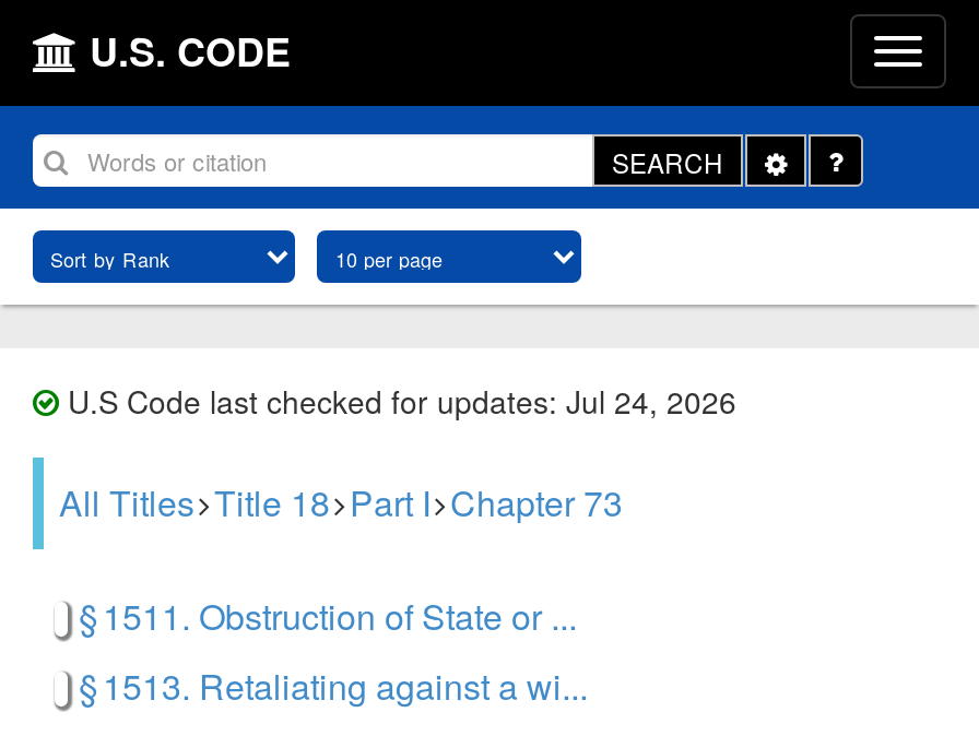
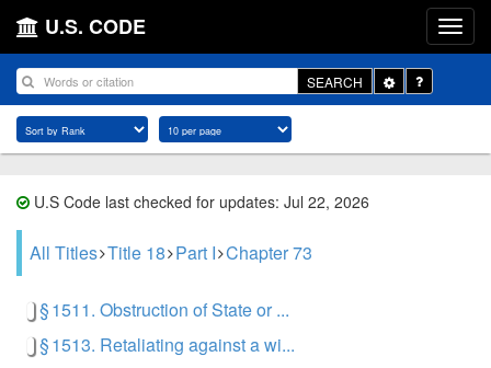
- U.S Code last checked for updates: Jul 24, 2026
+ U.S Code last checked for updates: Jul 22, 2026
